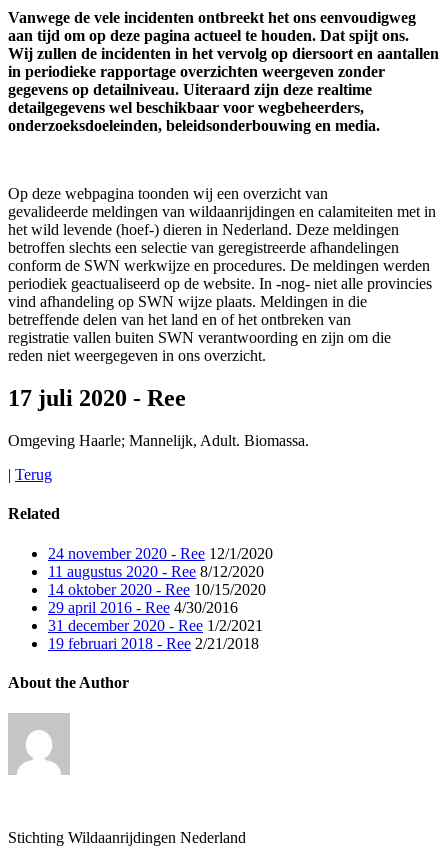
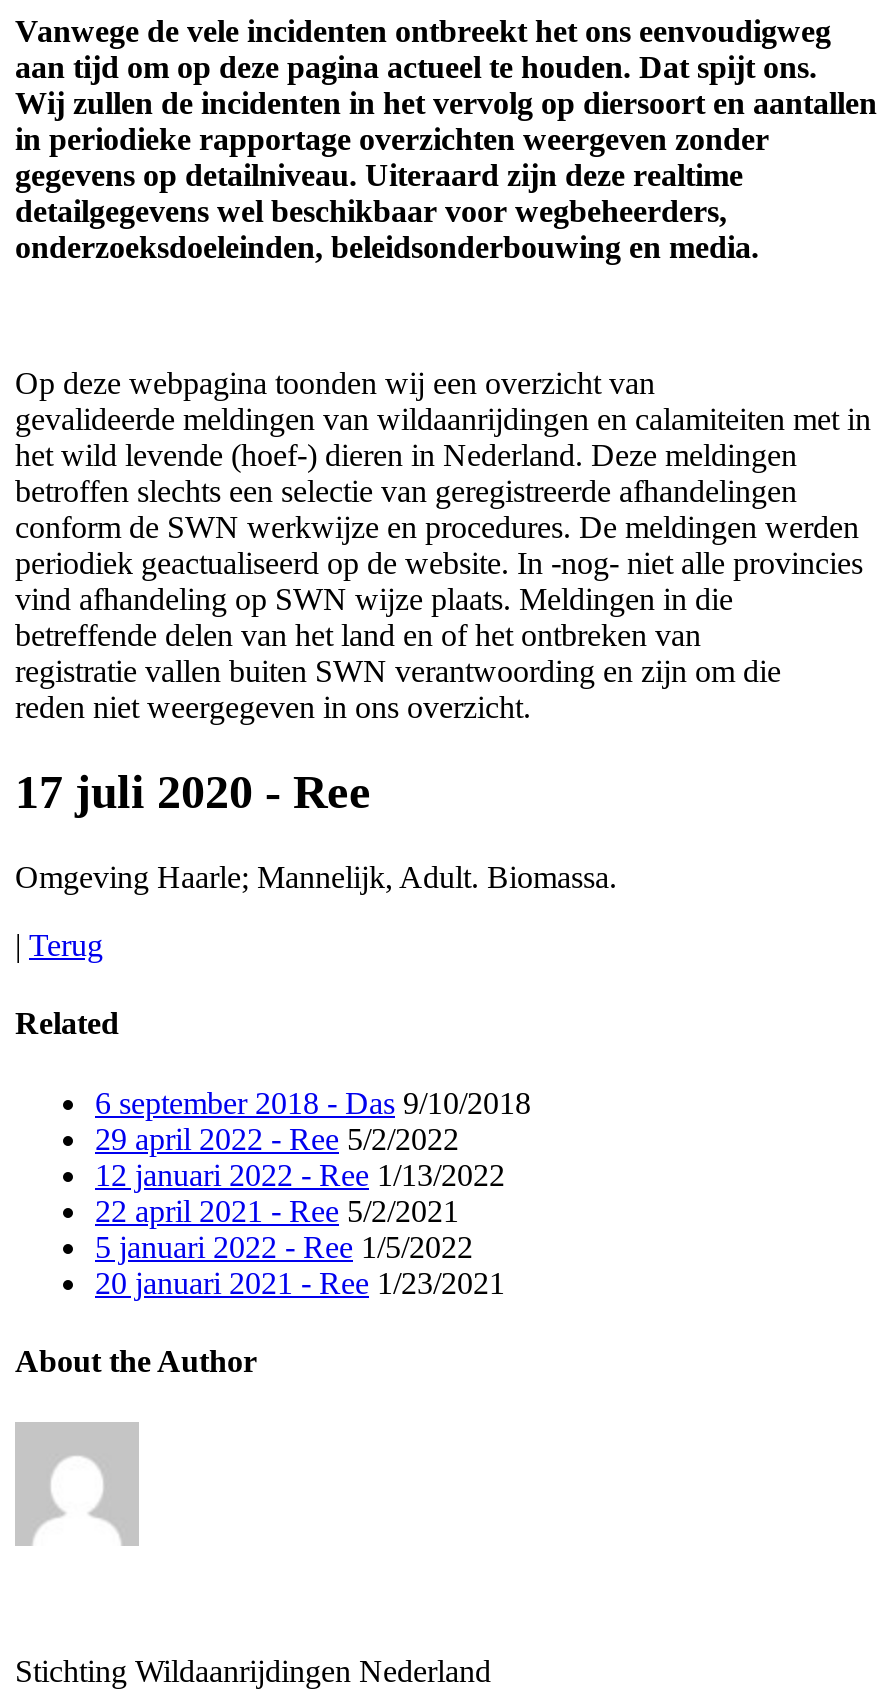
- 24 november 2020 - Ree 12/1/2020
- 11 augustus 2020 - Ree 8/12/2020
- 14 oktober 2020 - Ree 10/15/2020
- 29 april 2016 - Ree 4/30/2016
- 31 december 2020 - Ree 1/2/2021
- 19 februari 2018 - Ree 2/21/2018
+ 6 september 2018 - Das 9/10/2018
+ 29 april 2022 - Ree 5/2/2022
+ 12 januari 2022 - Ree 1/13/2022
+ 22 april 2021 - Ree 5/2/2021
+ 5 januari 2022 - Ree 1/5/2022
+ 20 januari 2021 - Ree 1/23/2021
